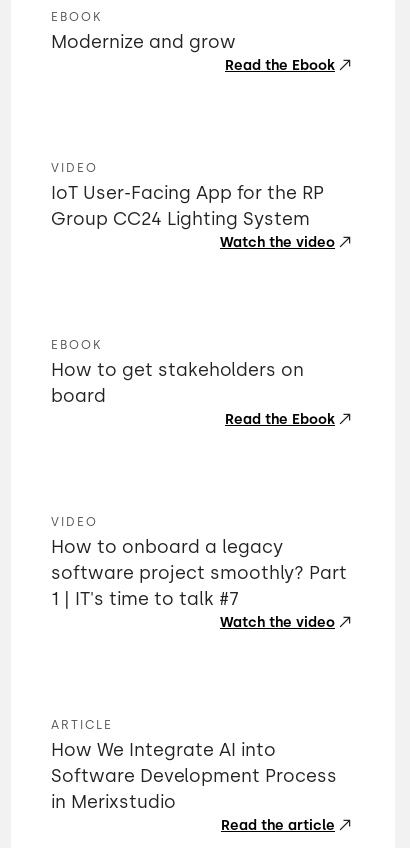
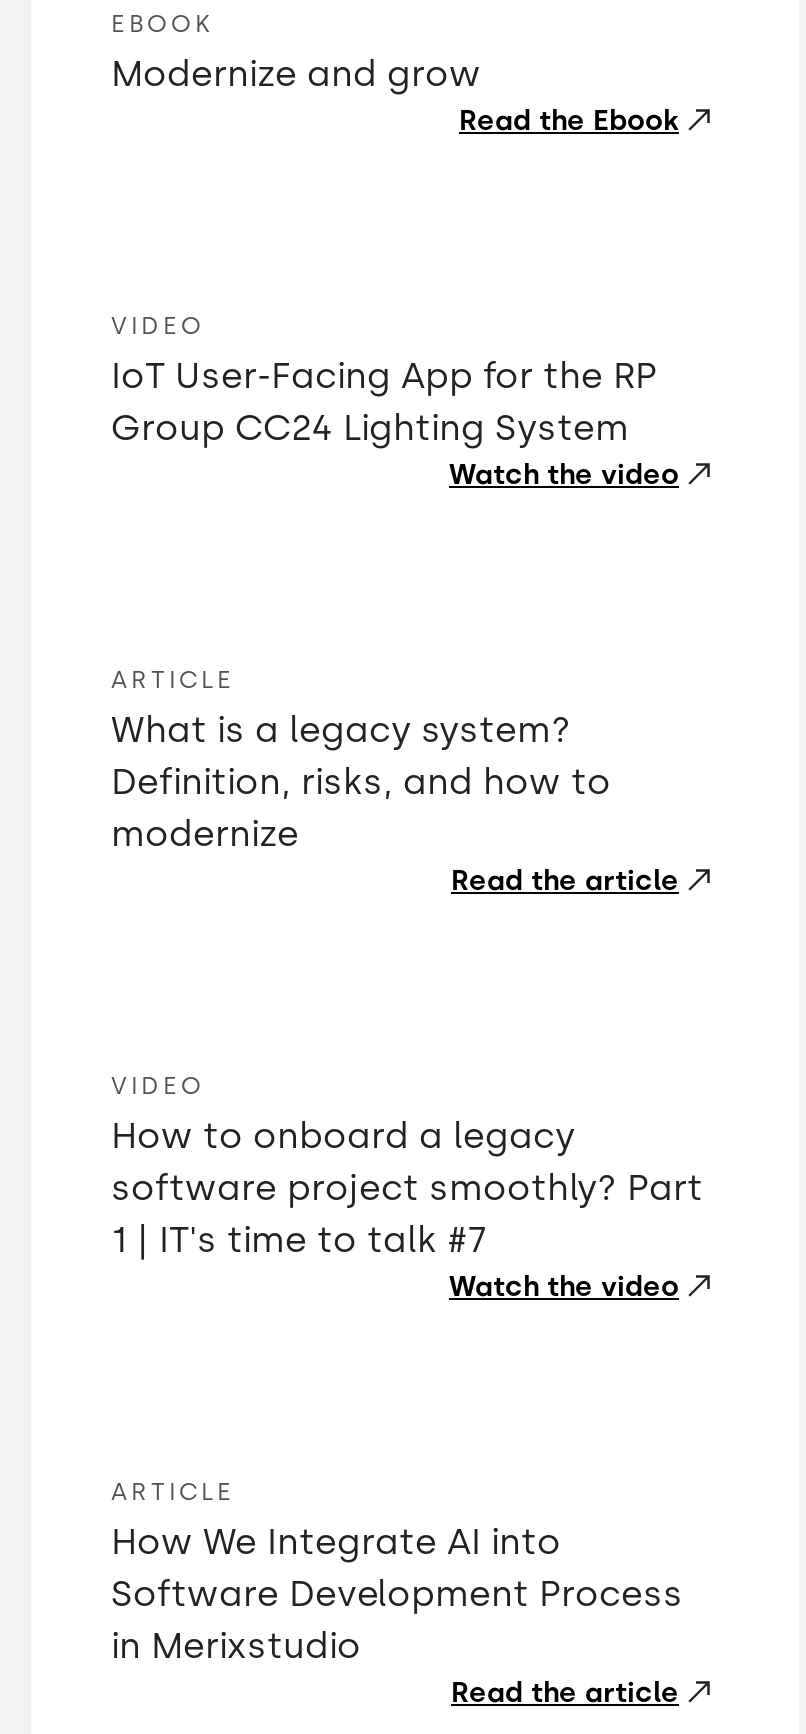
- EBOOK
- How to get stakeholders on
- board
- Read the Ebook
+ ARTICLE
+ What is a legacy system?
+ Definition, risks, and how to
+ modernize
+ Read the article
